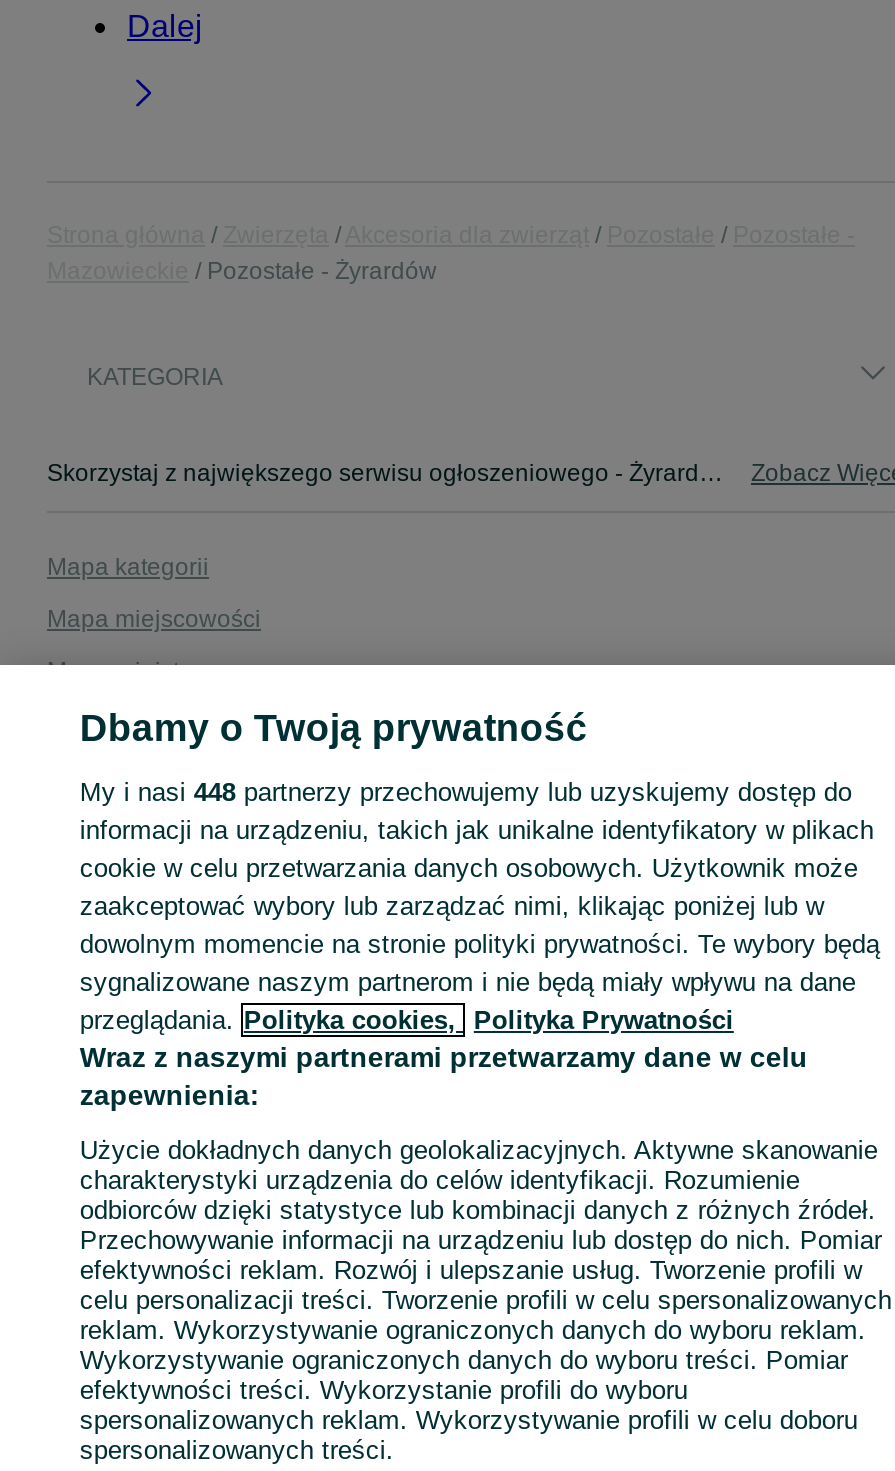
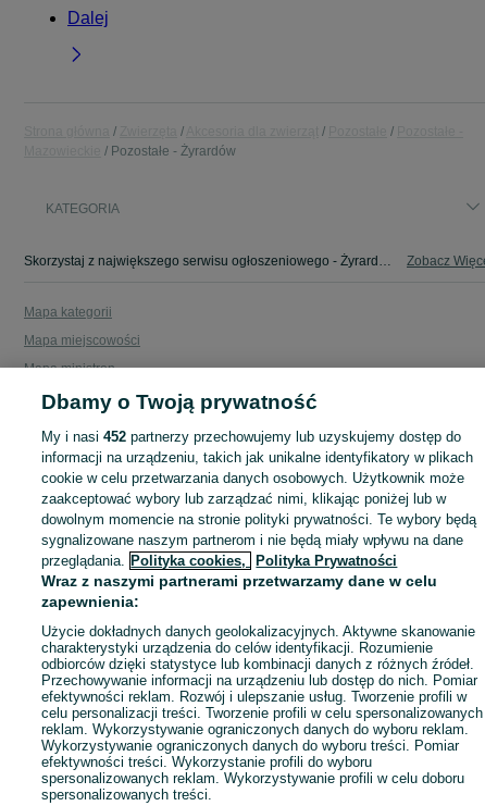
- My i nasi 448 partnerzy przechowujemy lub uzyskujemy dostęp do
+ My i nasi 452 partnerzy przechowujemy lub uzyskujemy dostęp do
